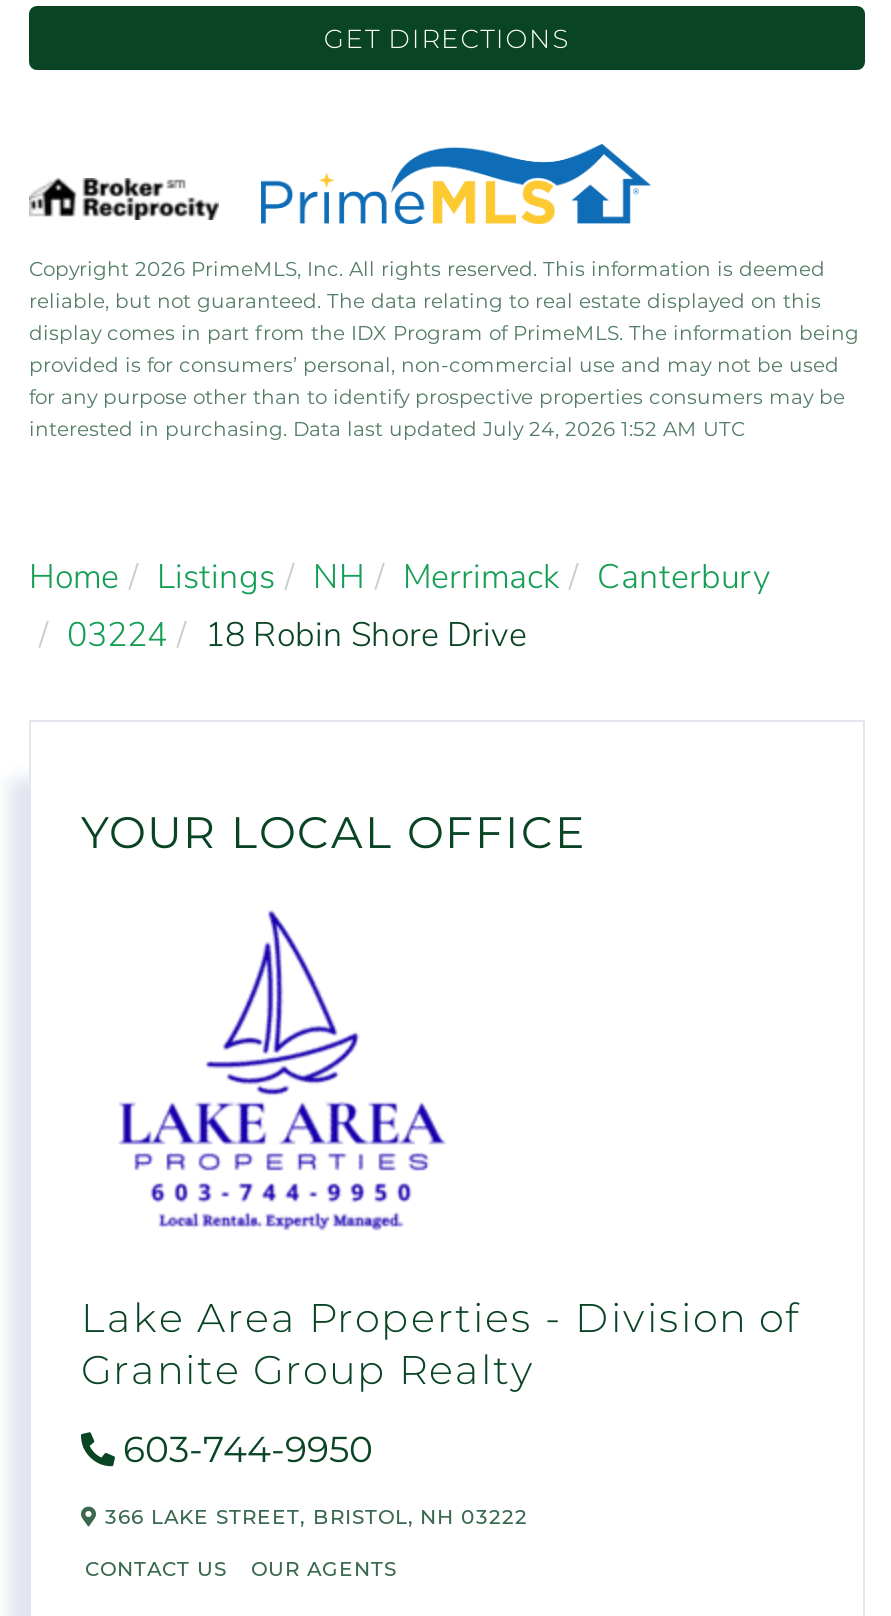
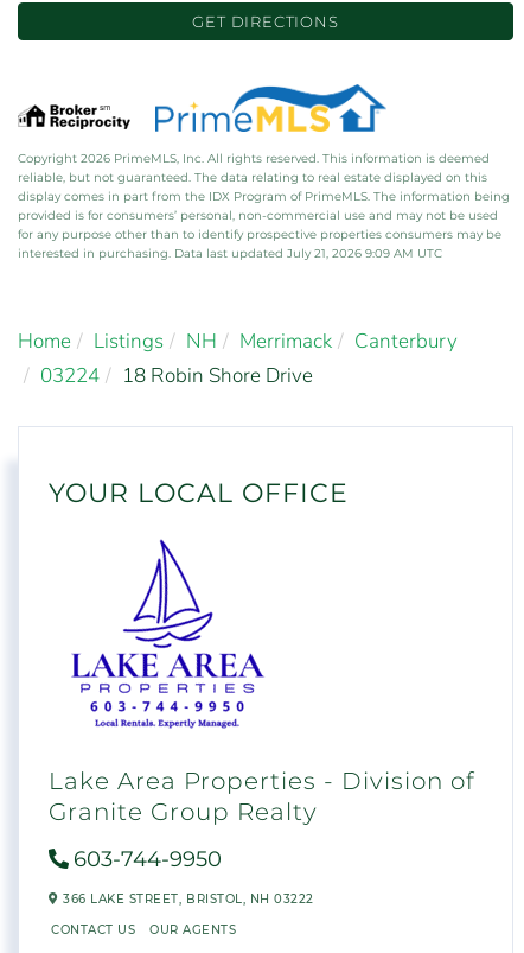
- interested in purchasing. Data last updated July 24, 2026 1:52 AM UTC
+ interested in purchasing. Data last updated July 21, 2026 9:09 AM UTC
